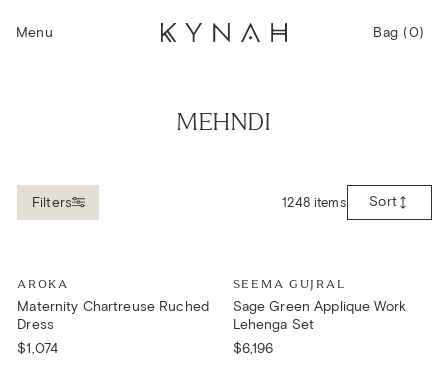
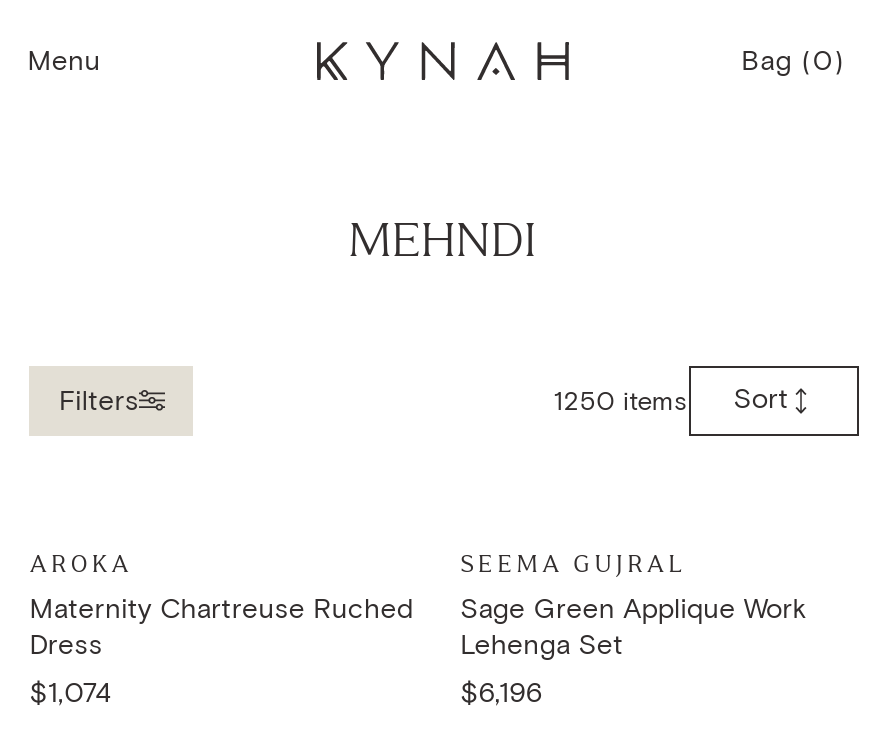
- 1248 items
+ 1250 items
